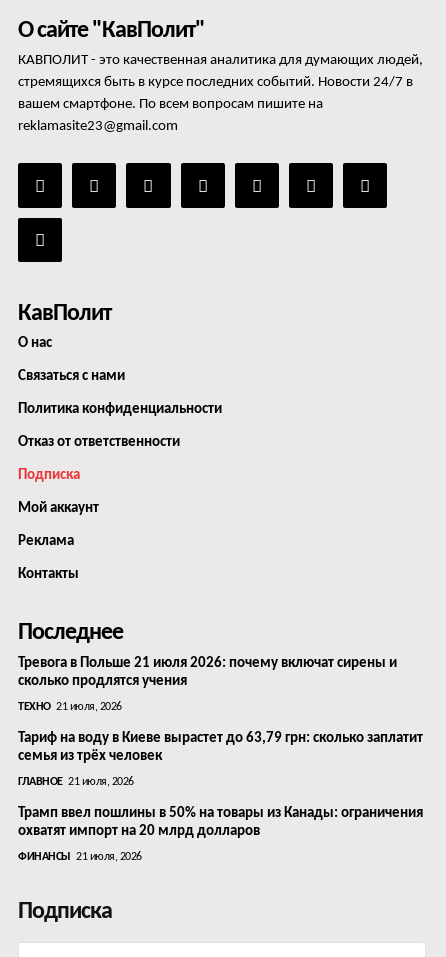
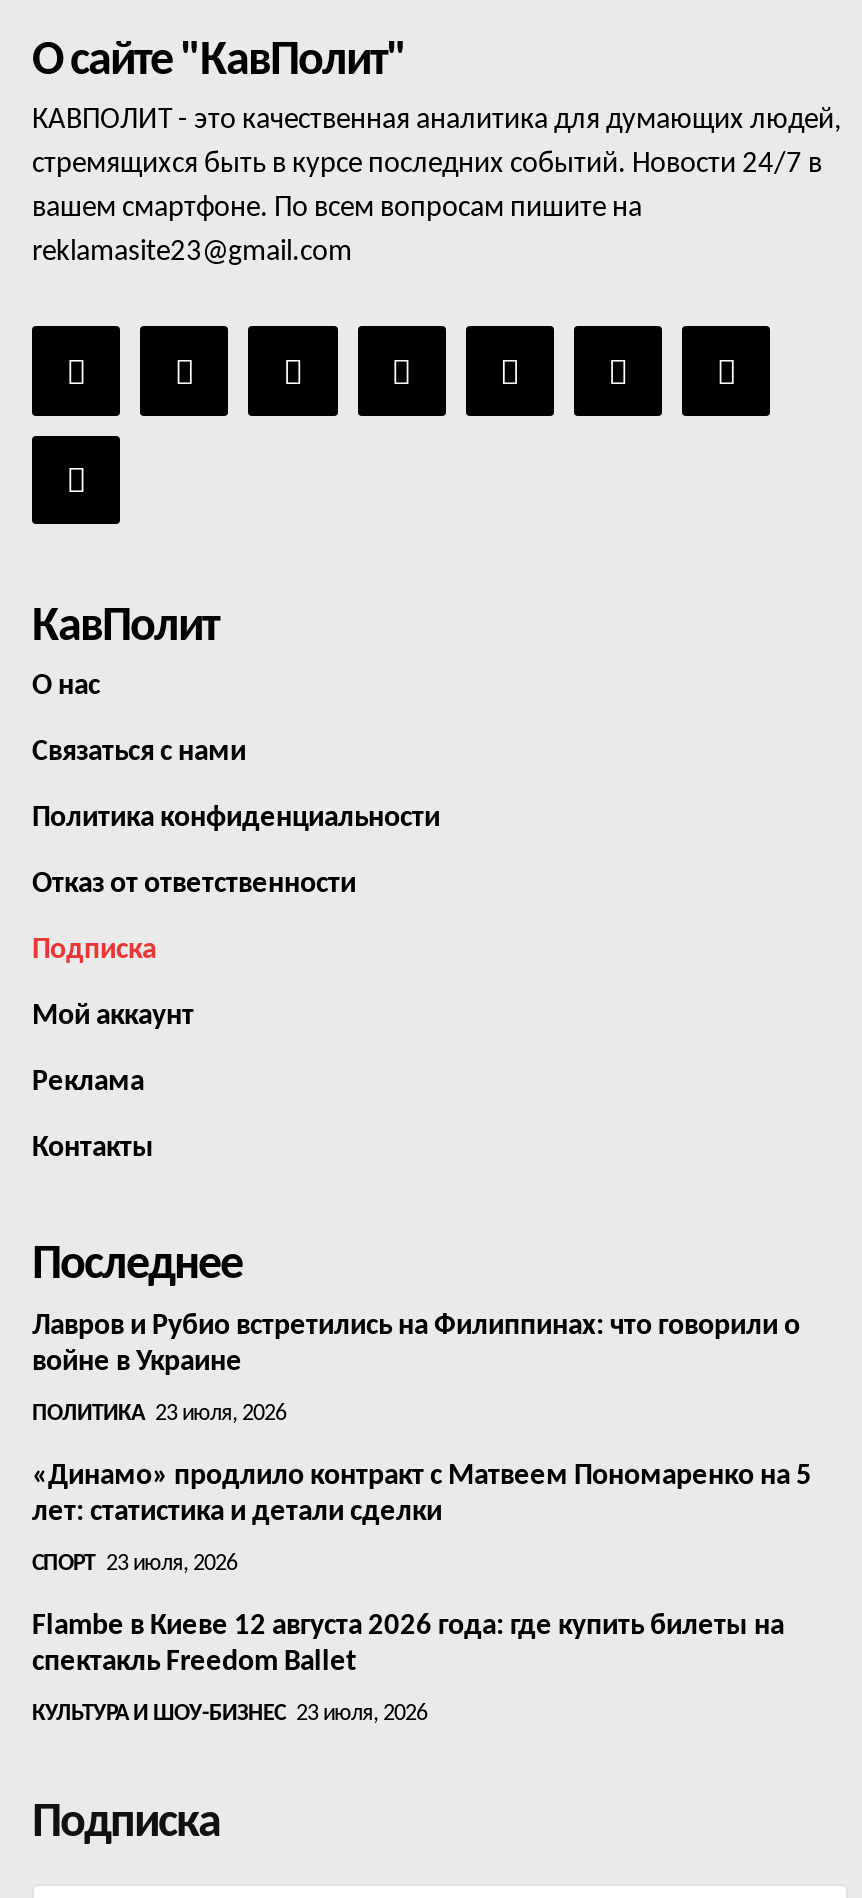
- Тревога в Польше 21 июля 2026: почему включат сирены и
- сколько продлятся учения
+ Лавров и Рубио встретились на Филиппинах: что говорили о
+ войне в Украине

- ТЕХНО 21 июля, 2026
+ ПОЛИТИКА 23 июля, 2026

- Тариф на воду в Киеве вырастет до 63,79 грн: сколько заплатит
- семья из трёх человек
+ «Динамо» продлило контракт с Матвеем Пономаренко на 5
+ лет: статистика и детали сделки

- ГЛАВНОЕ 21 июля, 2026
+ СПОРТ 23 июля, 2026

- Трамп ввел пошлины в 50% на товары из Канады: ограничения
- охватят импорт на 20 млрд долларов
+ Flambe в Киеве 12 августа 2026 года: где купить билеты на
+ спектакль Freedom Ballet

- ФИНАНСЫ 21 июля, 2026
+ КУЛЬТУРА И ШОУ-БИЗНЕС 23 июля, 2026
